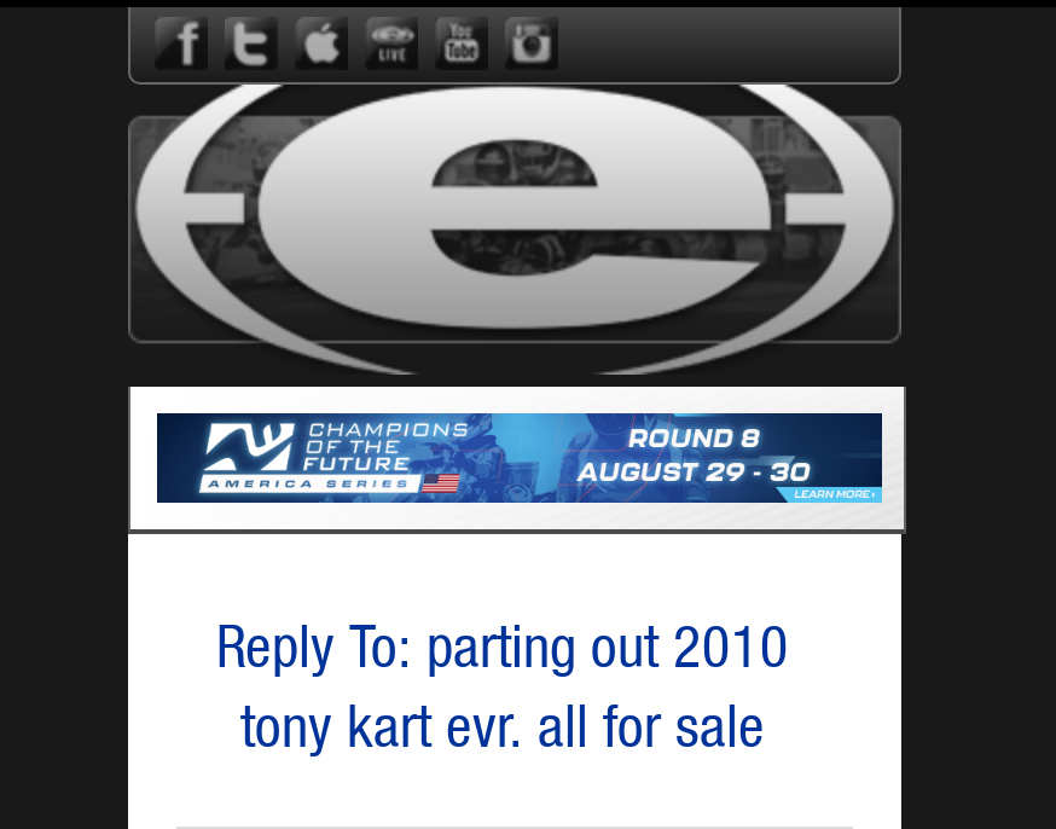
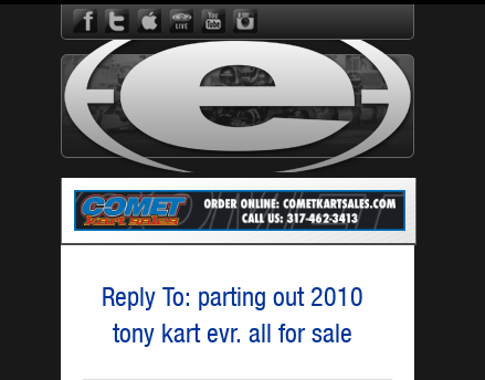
- [image]
+ [image]
